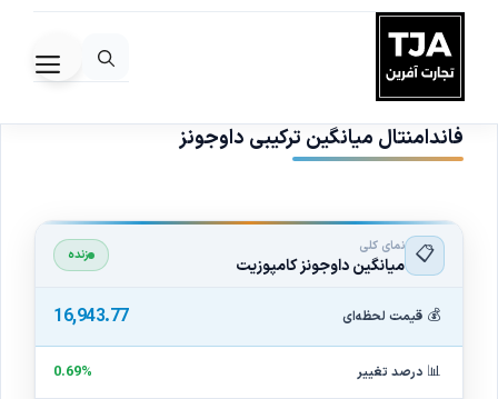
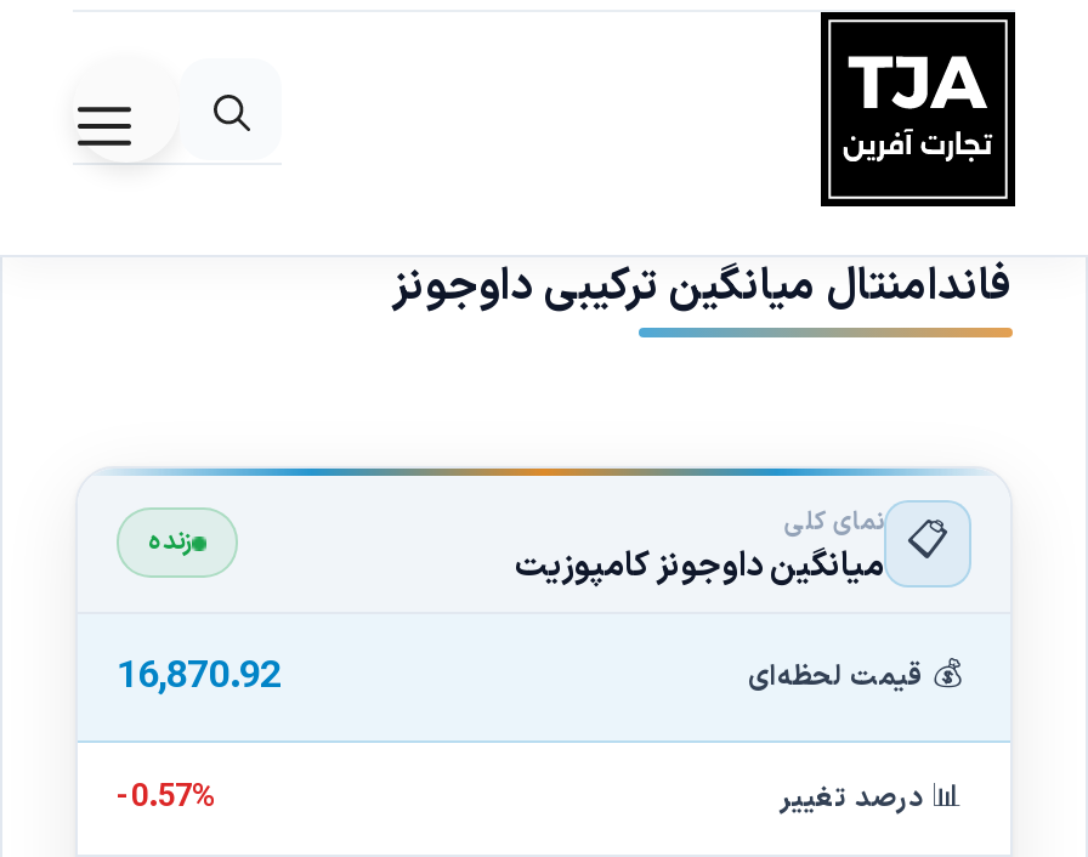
- 16,943.77
+ 16,870.92

- 0.69%
+ -0.57%
